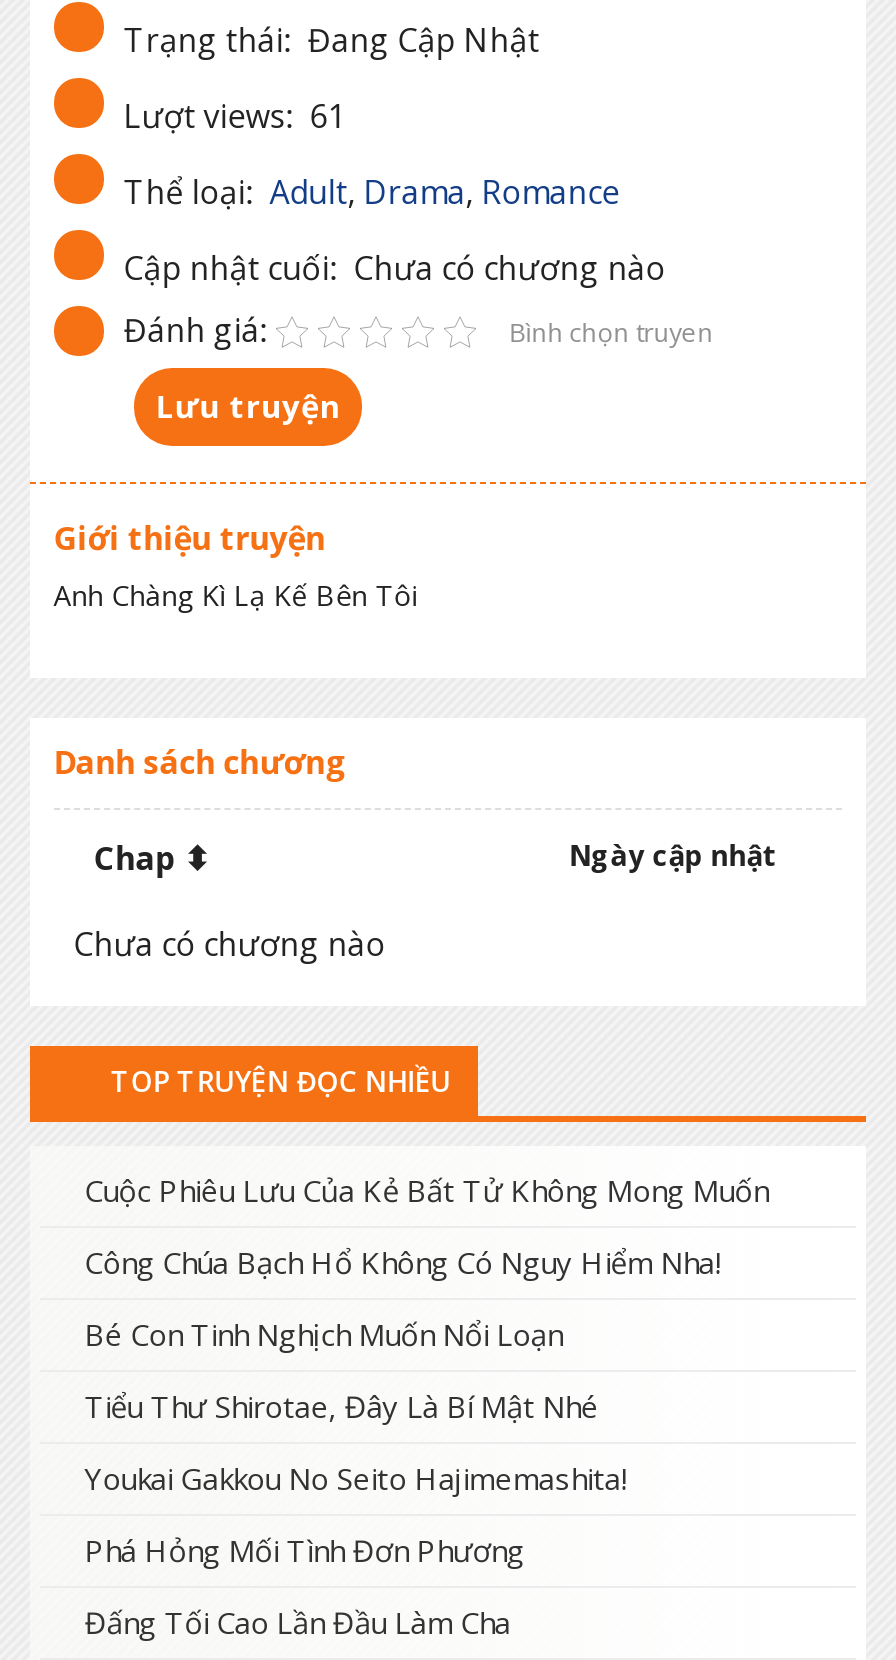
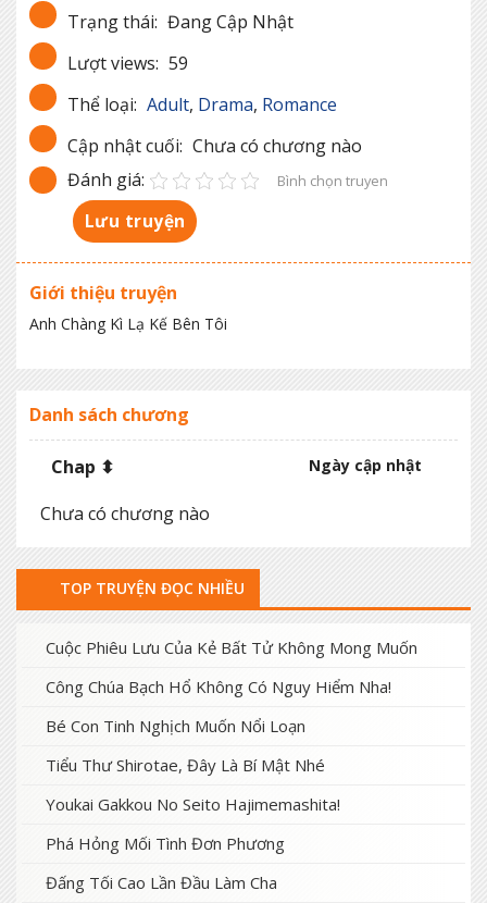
- Lượt views: 61
+ Lượt views: 59
